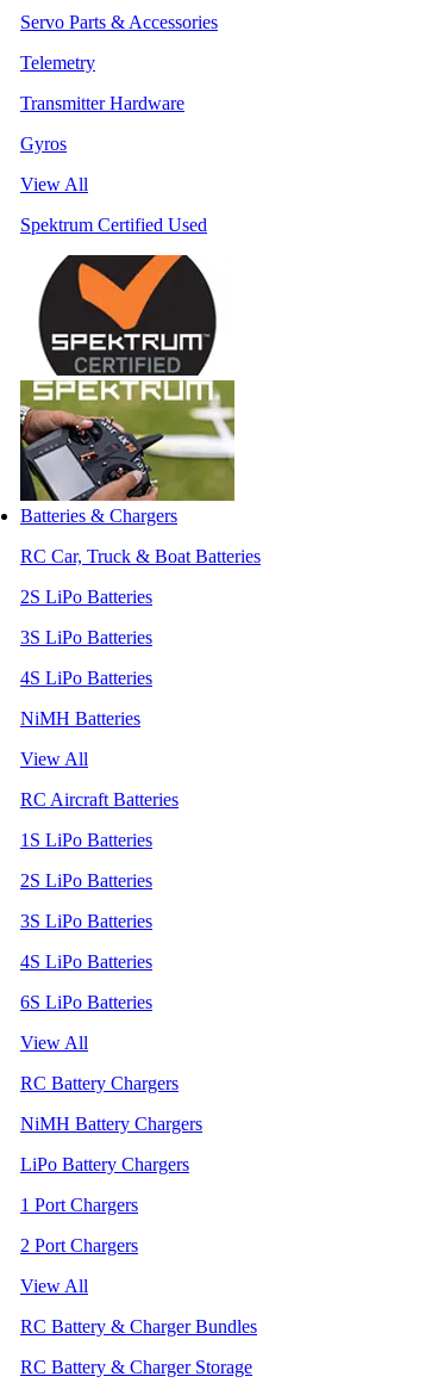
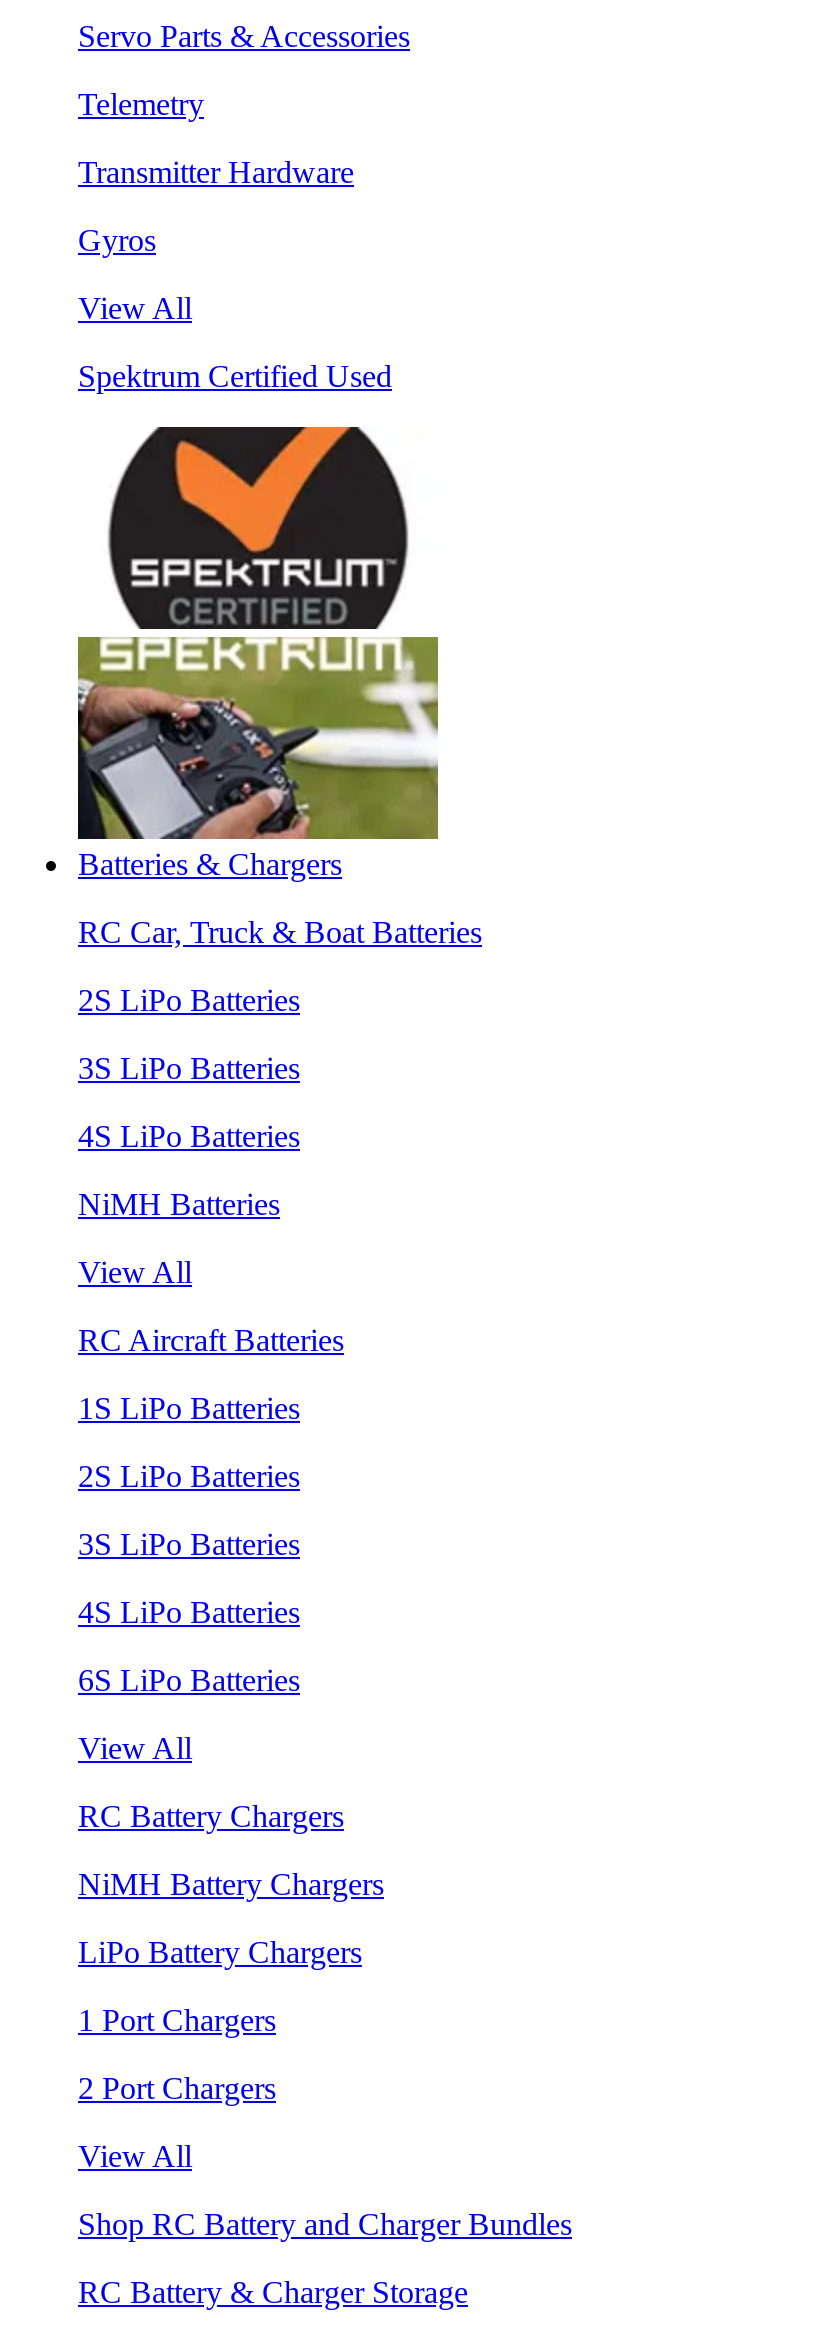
- RC Battery & Charger Bundles
+ Shop RC Battery and Charger Bundles
